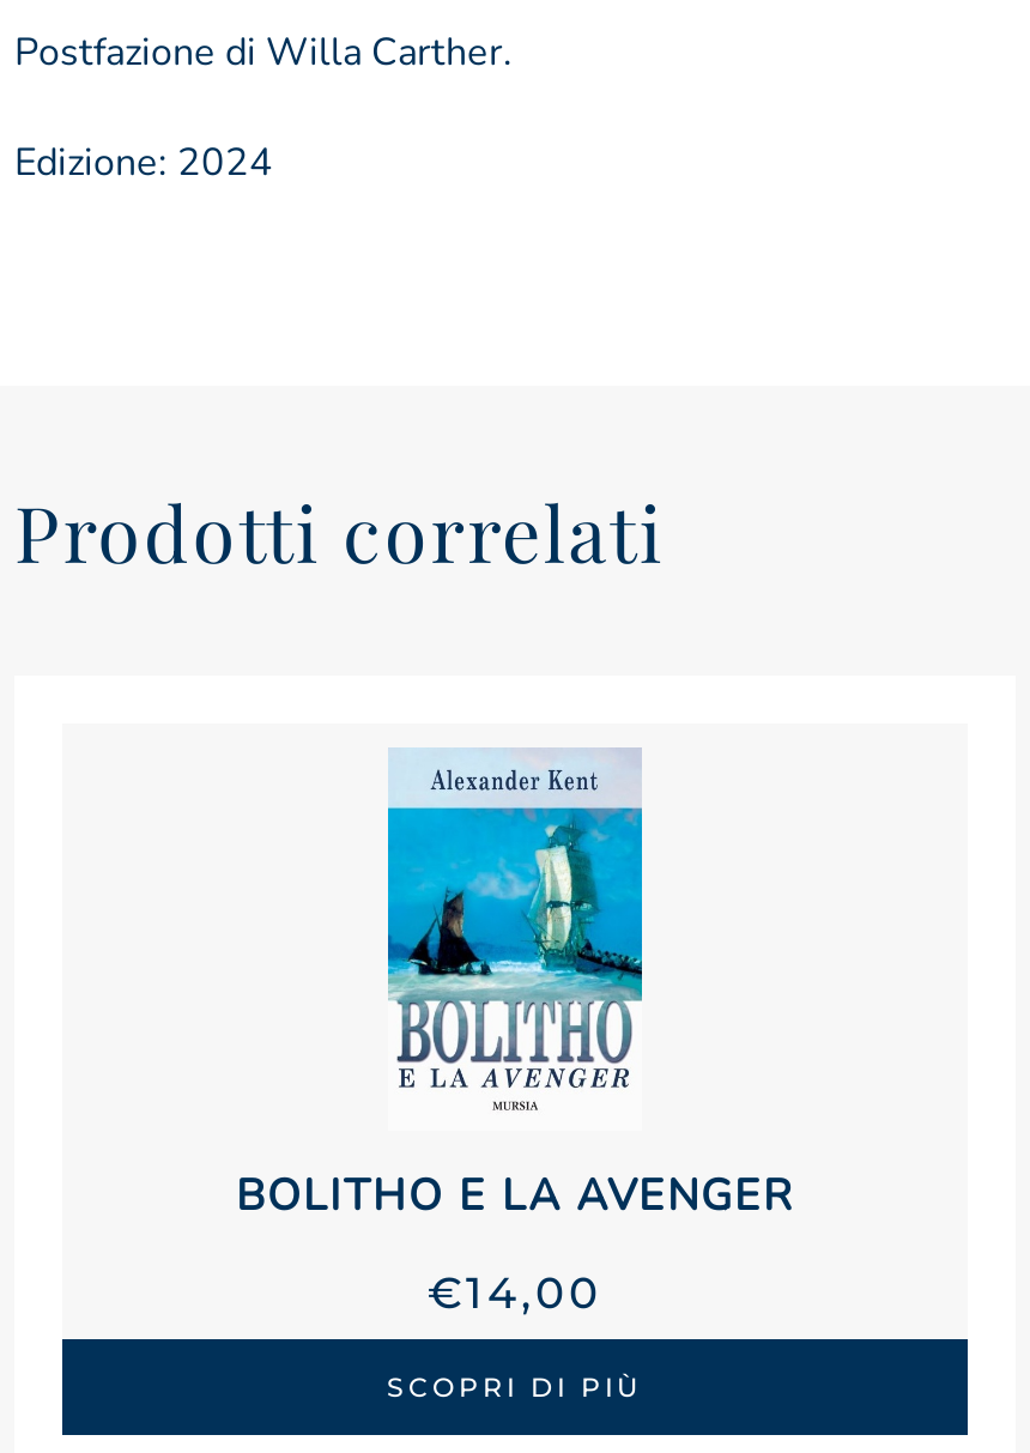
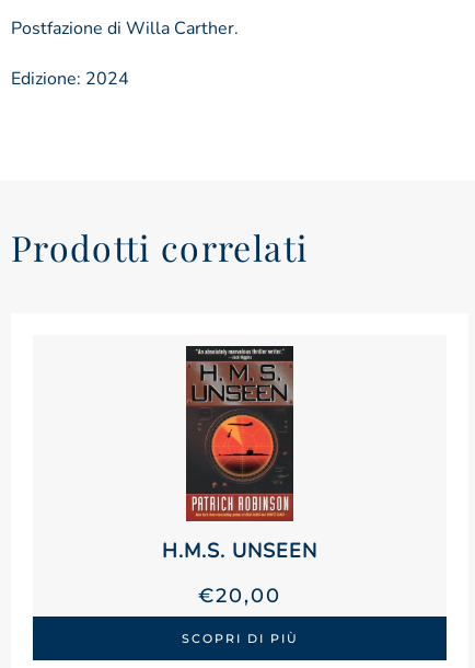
- [image]
- BOLITHO E LA AVENGER
+ [image]
+ H.M.S. UNSEEN

- €14,00
+ €20,00
